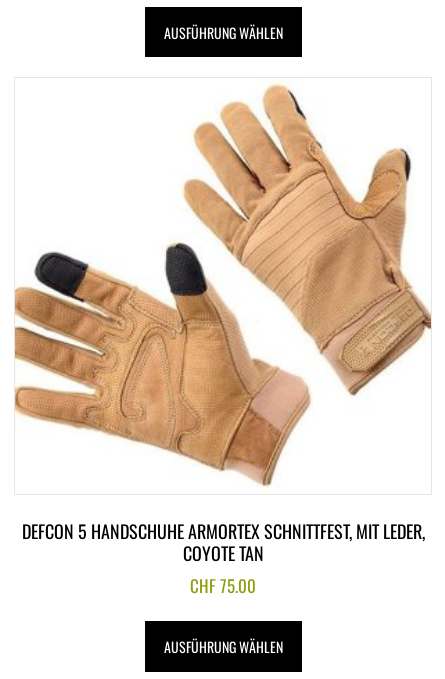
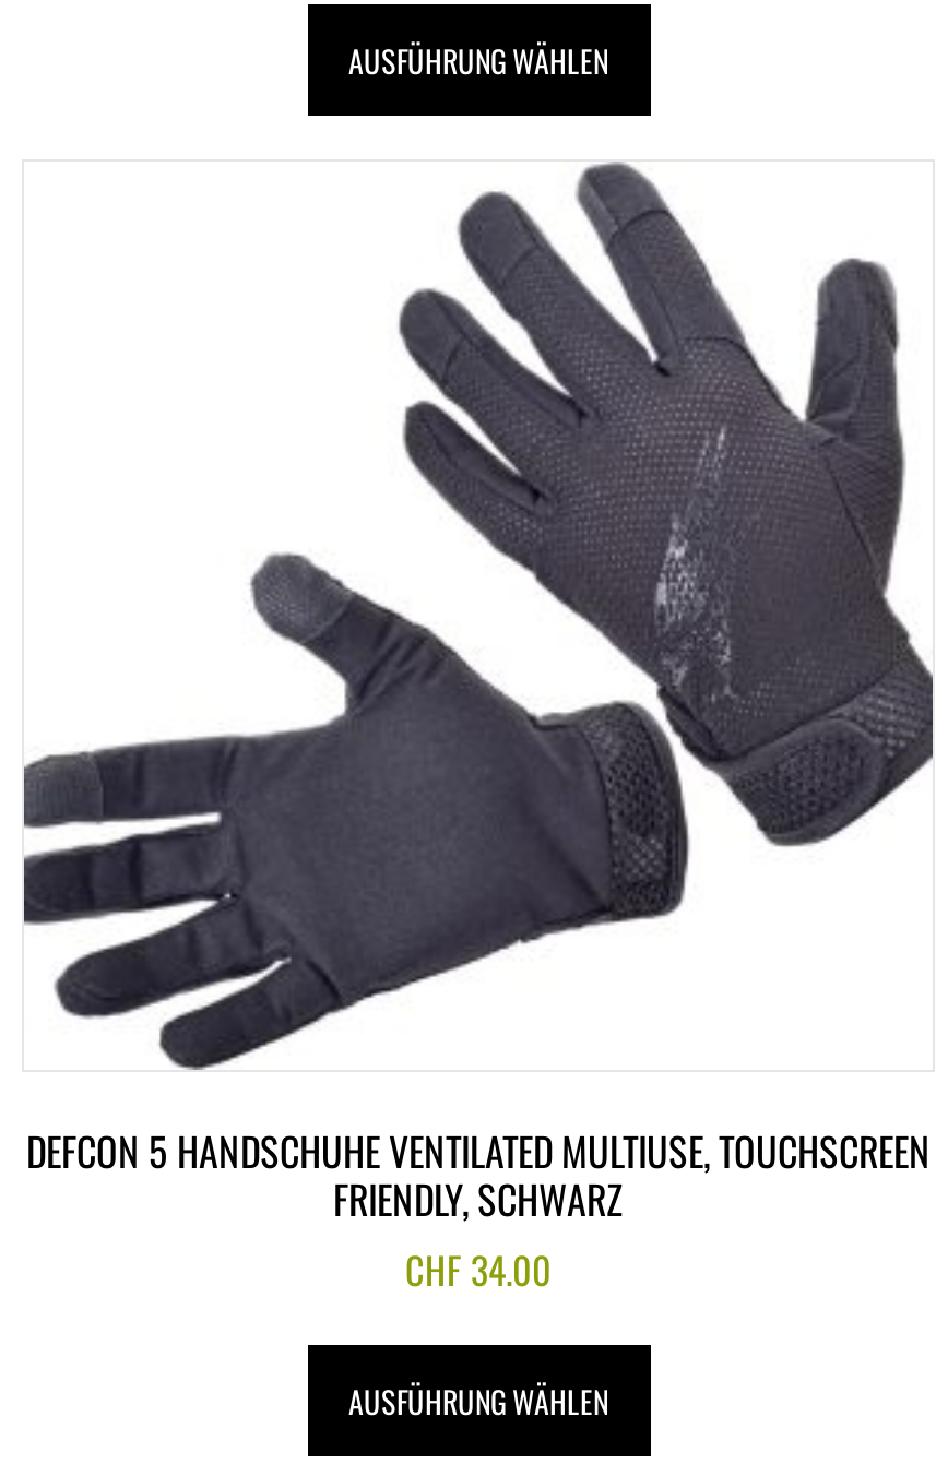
- [image]
- DEFCON 5 HANDSCHUHE ARMORTEX SCHNITTFEST, MIT LEDER,
- COYOTE TAN
- CHF 75.00
+ [image]
+ DEFCON 5 HANDSCHUHE VENTILATED MULTIUSE, TOUCHSCREEN
+ FRIENDLY, SCHWARZ
+ CHF 34.00
